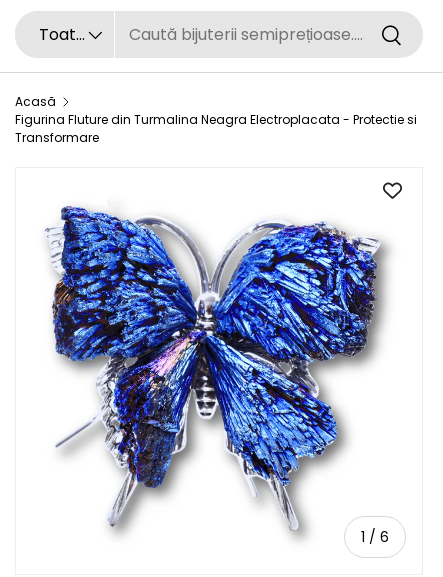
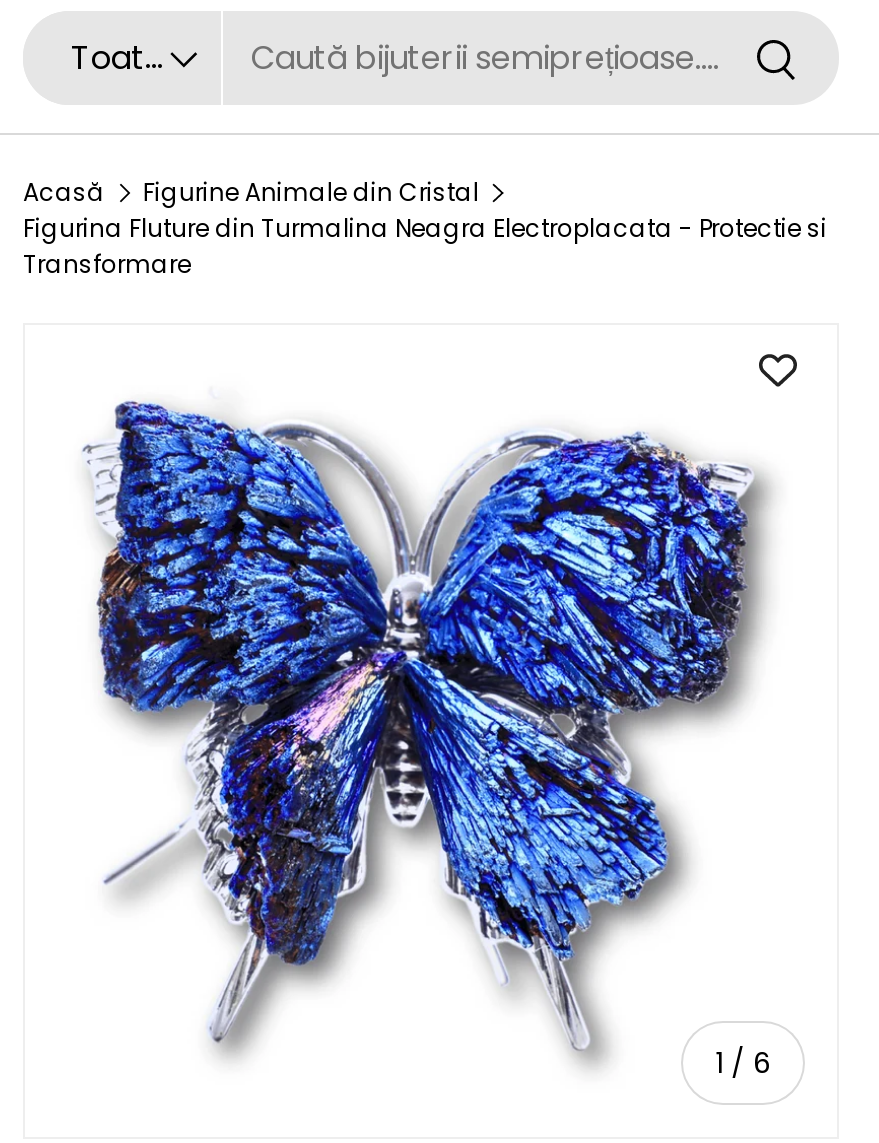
+ Figurine Animale din Cristal
